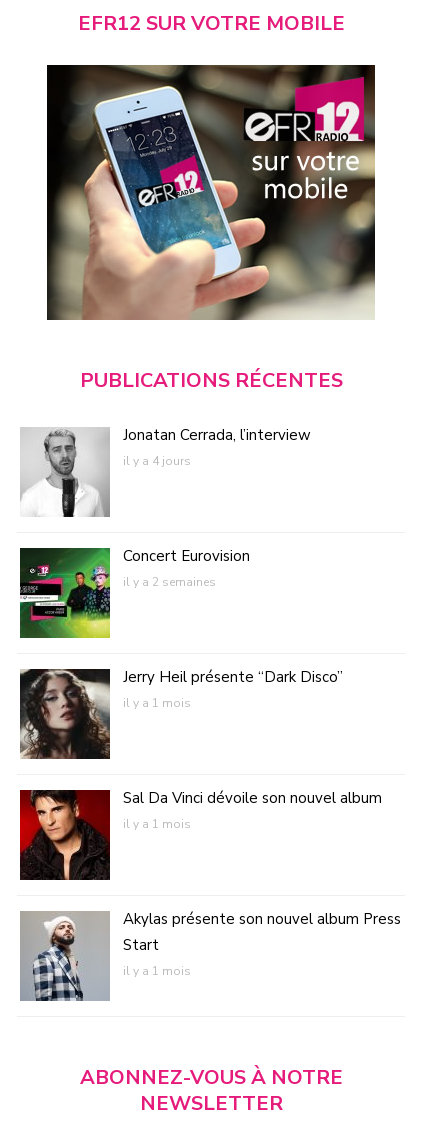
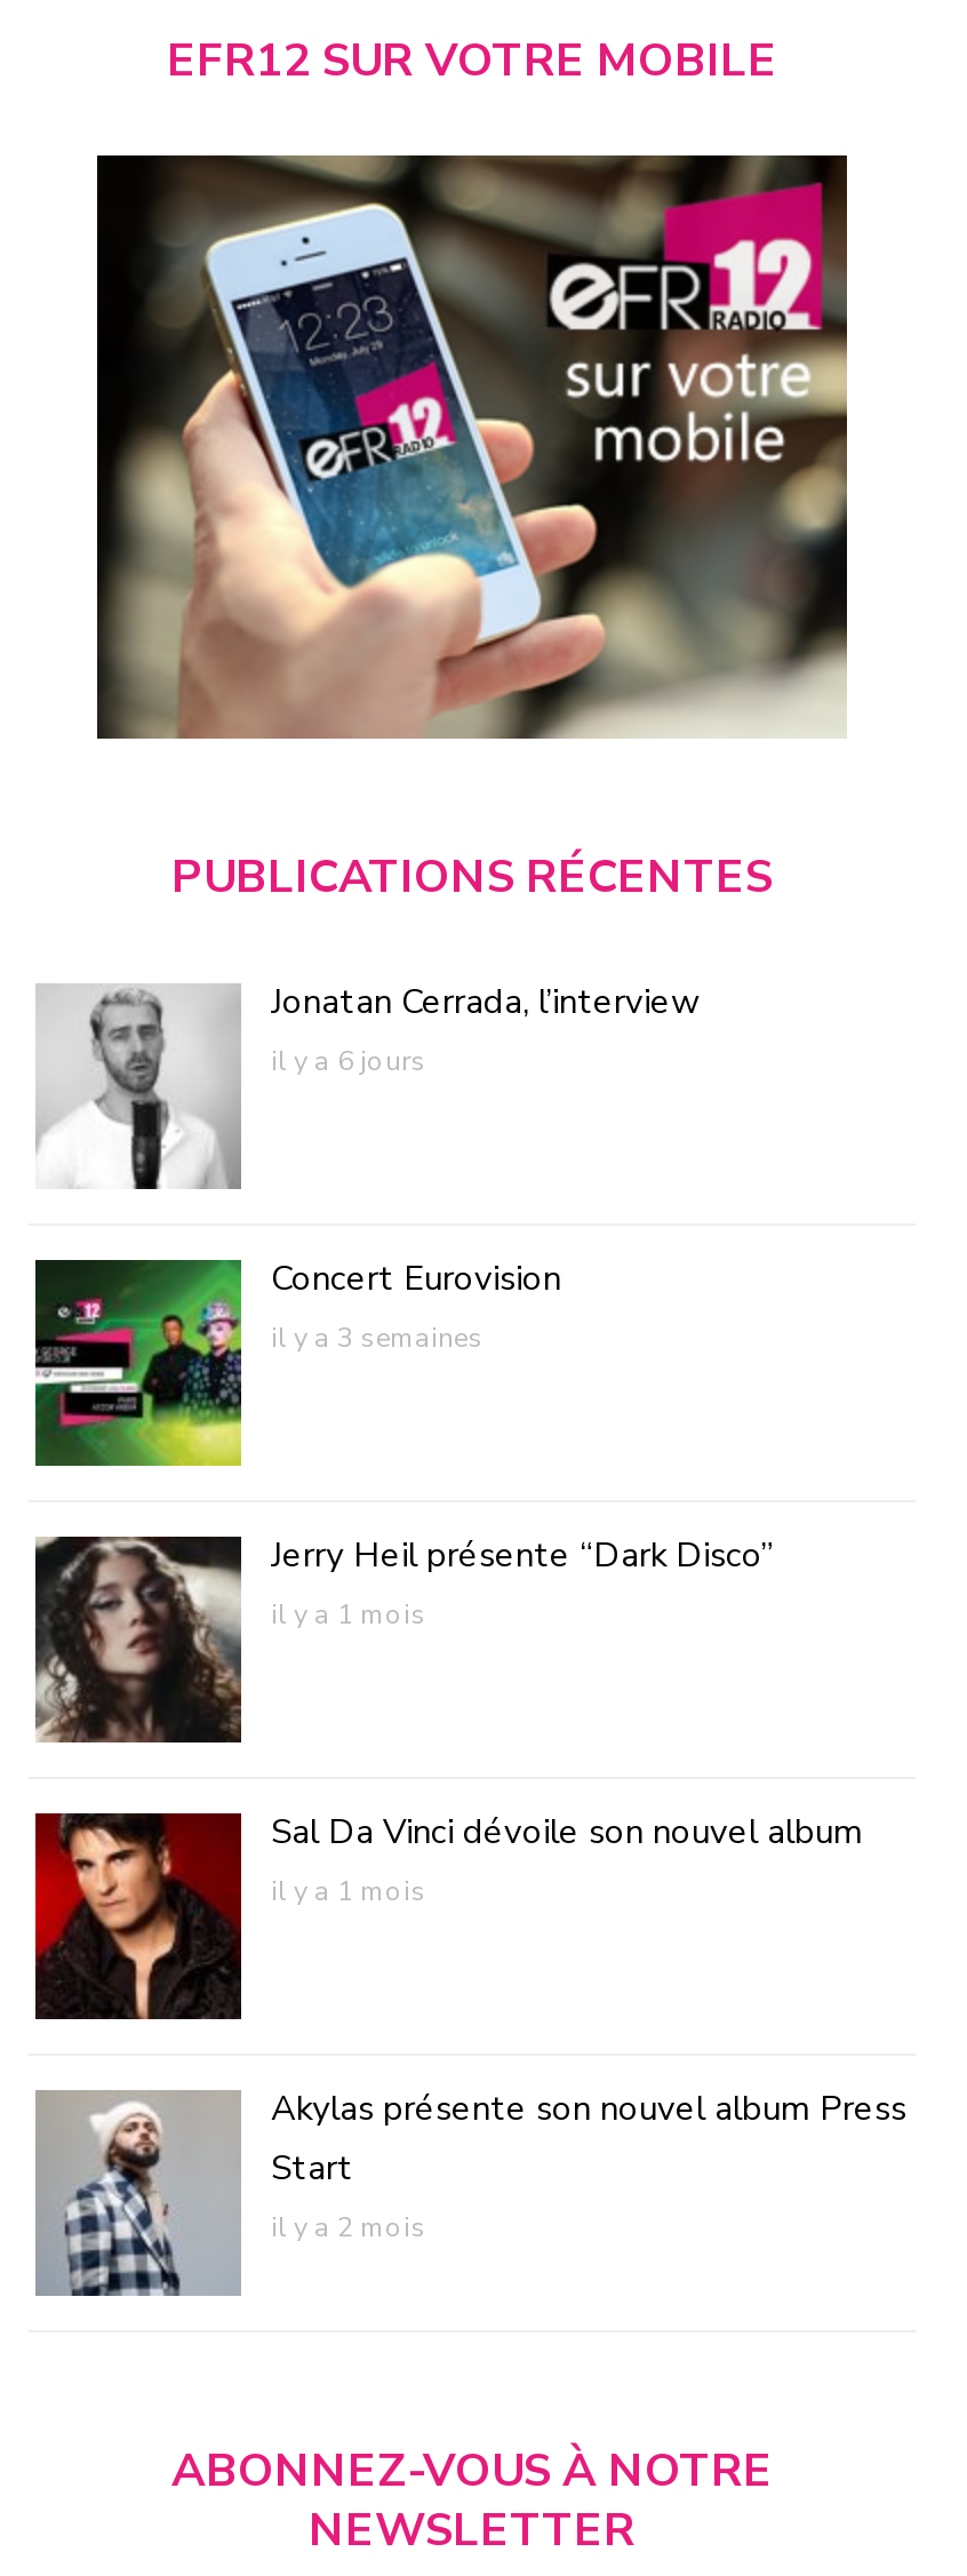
- il y a 4 jours
+ il y a 6 jours

- il y a 2 semaines
+ il y a 3 semaines

- il y a 1 mois
+ il y a 2 mois
